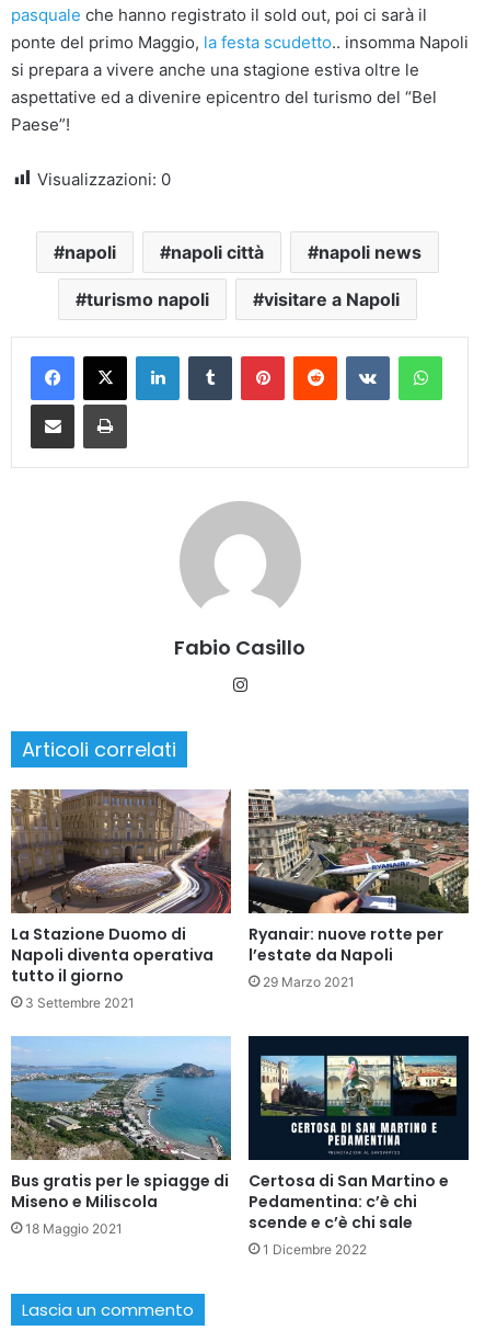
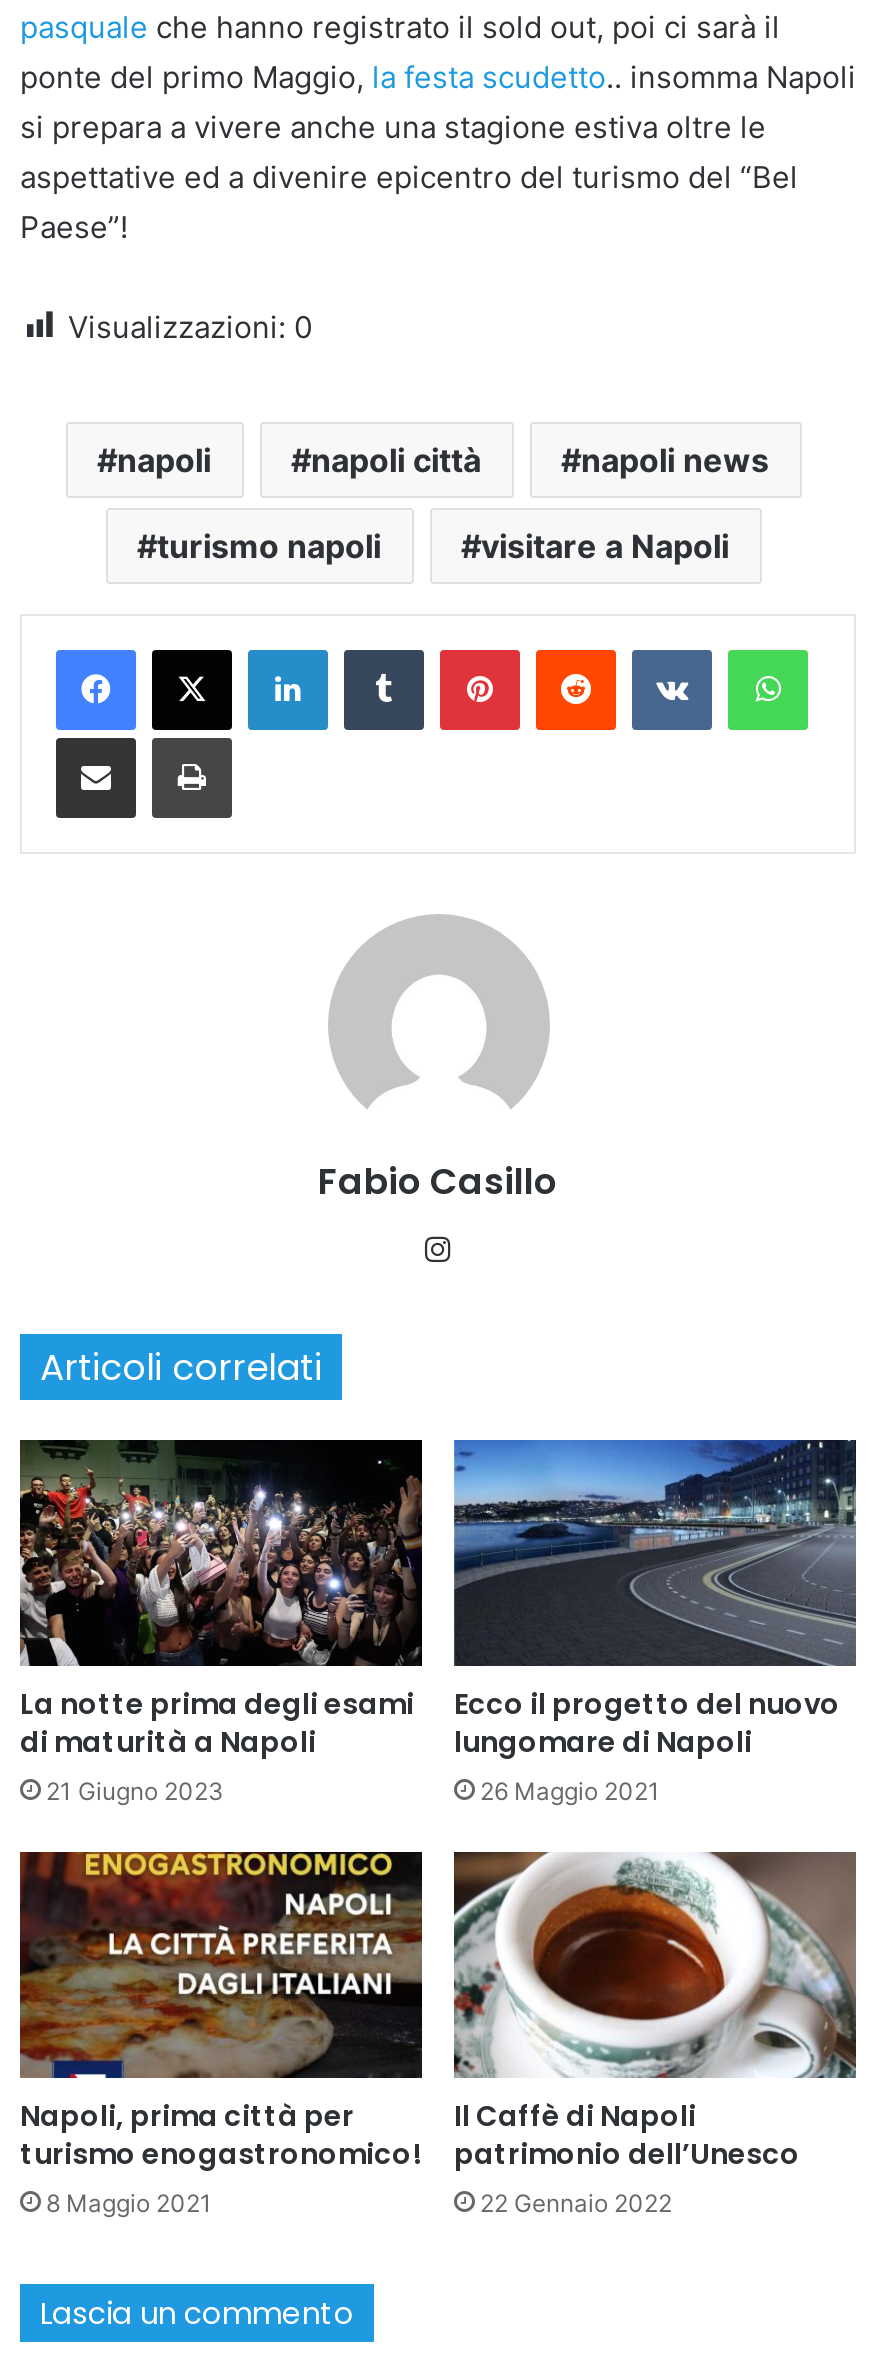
- [image]
- La Stazione Duomo di
- Napoli diventa operativa
- tutto il giorno
- 3 Settembre 2021
+ [image]
+ La notte prima degli esami
+ di maturità a Napoli
+ 21 Giugno 2023

- [image]
- Ryanair: nuove rotte per
- l’estate da Napoli
- 29 Marzo 2021
+ [image]
+ Ecco il progetto del nuovo
+ lungomare di Napoli
+ 26 Maggio 2021

- [image]
- Bus gratis per le spiagge di
- Miseno e Miliscola
- 18 Maggio 2021
+ [image]
+ Napoli, prima città per
+ turismo enogastronomico!
+ 8 Maggio 2021

- [image]
- Certosa di San Martino e
- Pedamentina: c’è chi
- scende e c’è chi sale
- 1 Dicembre 2022
+ [image]
+ Il Caffè di Napoli
+ patrimonio dell’Unesco
+ 22 Gennaio 2022
